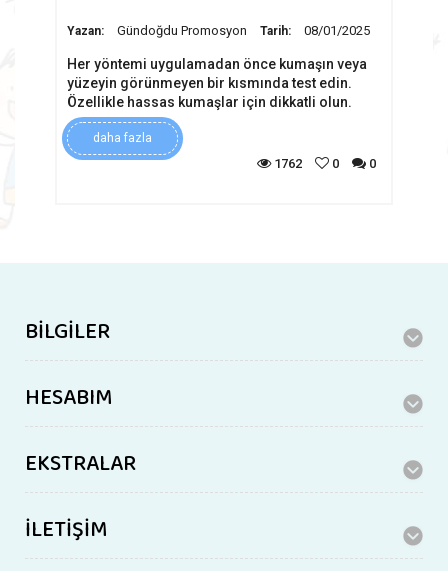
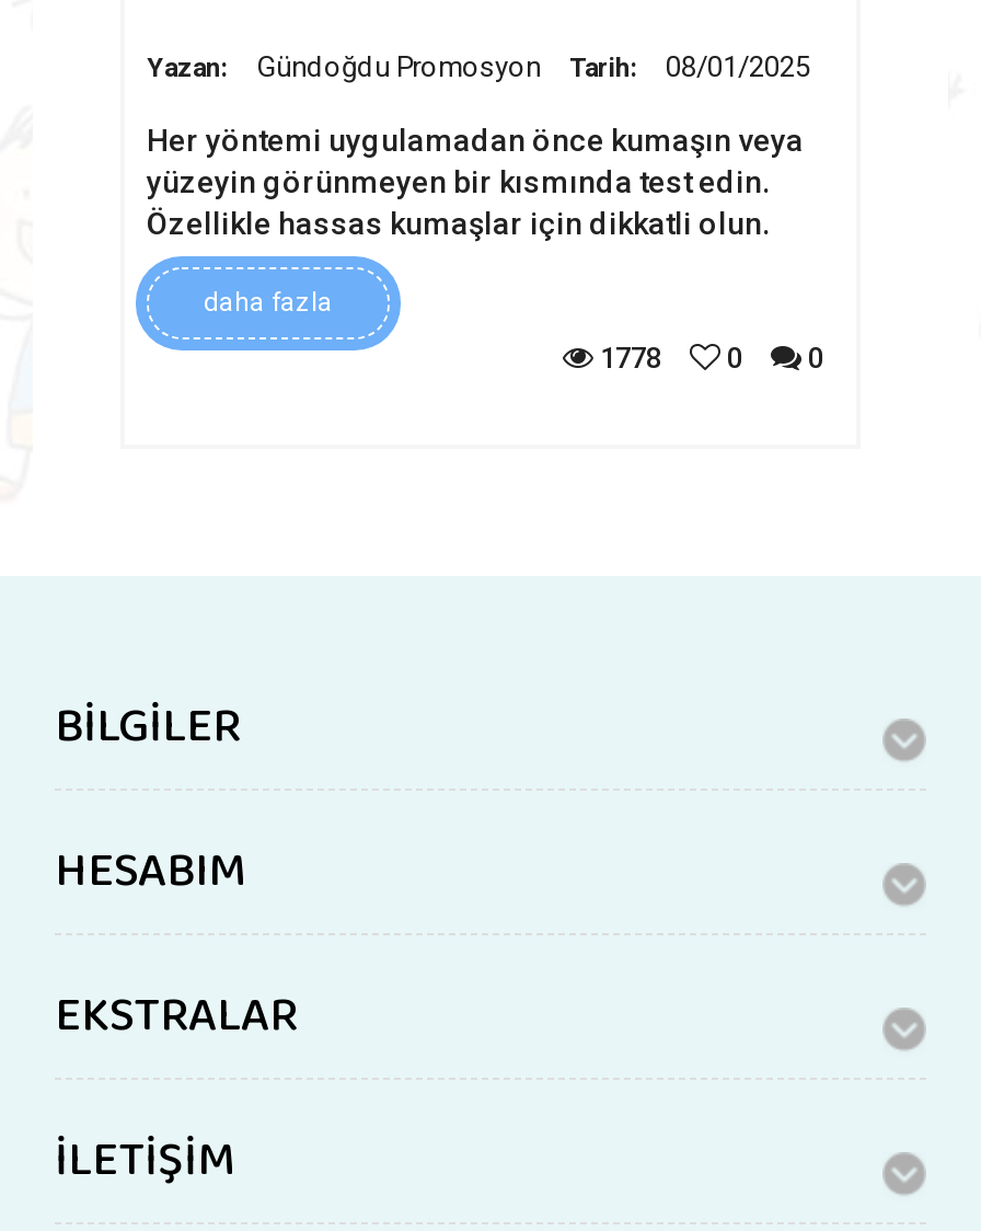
- 1762 0 0
+ 1778 0 0
